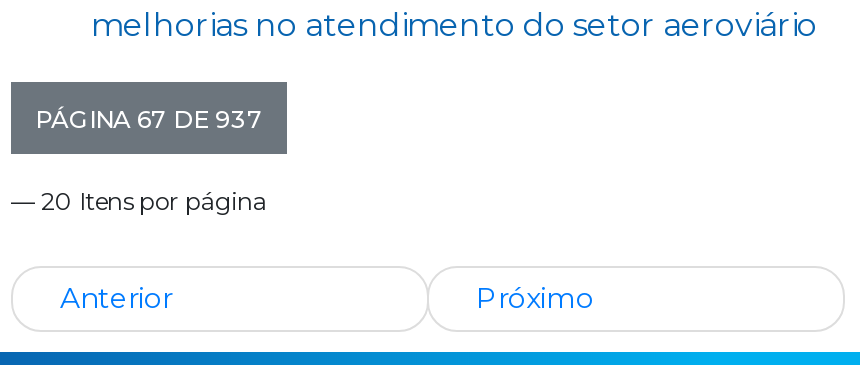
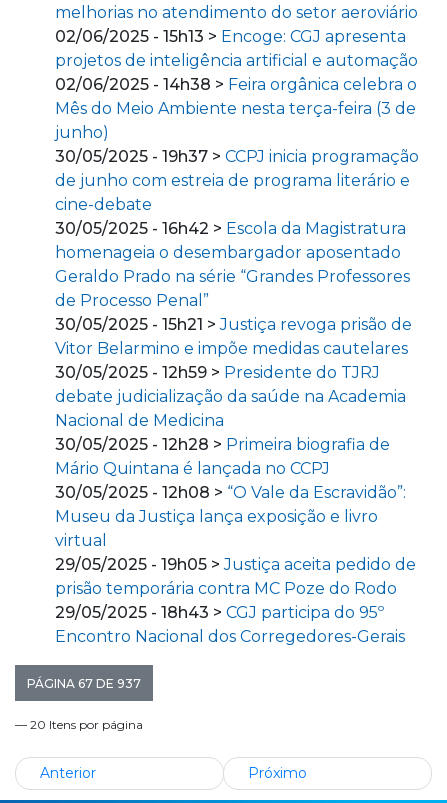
+ 02/06/2025 - 15h13 > Encoge: CGJ apresenta
+ projetos de inteligência artificial e automação
+ 02/06/2025 - 14h38 > Feira orgânica celebra o
+ Mês do Meio Ambiente nesta terça-feira (3 de
+ junho)
+ 30/05/2025 - 19h37 > CCPJ inicia programação
+ de junho com estreia de programa literário e
+ cine-debate
+ 30/05/2025 - 16h42 > Escola da Magistratura
+ homenageia o desembargador aposentado
+ Geraldo Prado na série “Grandes Professores
+ de Processo Penal”
+ 30/05/2025 - 15h21 > Justiça revoga prisão de
+ Vitor Belarmino e impõe medidas cautelares
+ 30/05/2025 - 12h59 > Presidente do TJRJ
+ debate judicialização da saúde na Academia
+ Nacional de Medicina
+ 30/05/2025 - 12h28 > Primeira biografia de
+ Mário Quintana é lançada no CCPJ
+ 30/05/2025 - 12h08 > “O Vale da Escravidão”:
+ Museu da Justiça lança exposição e livro
+ virtual
+ 29/05/2025 - 19h05 > Justiça aceita pedido de
+ prisão temporária contra MC Poze do Rodo
+ 29/05/2025 - 18h43 > CGJ participa do 95º
+ Encontro Nacional dos Corregedores-Gerais
